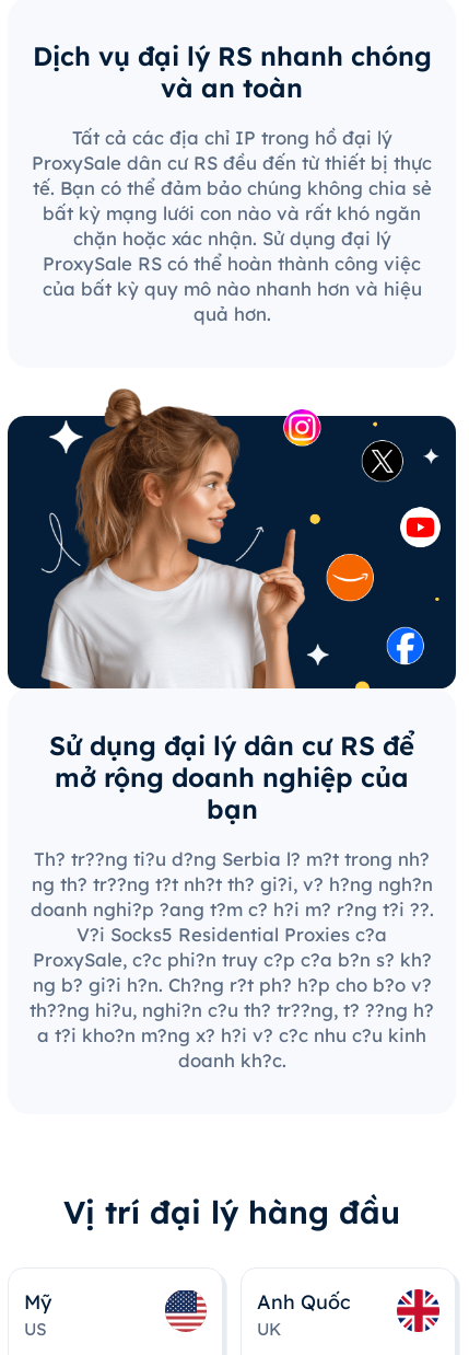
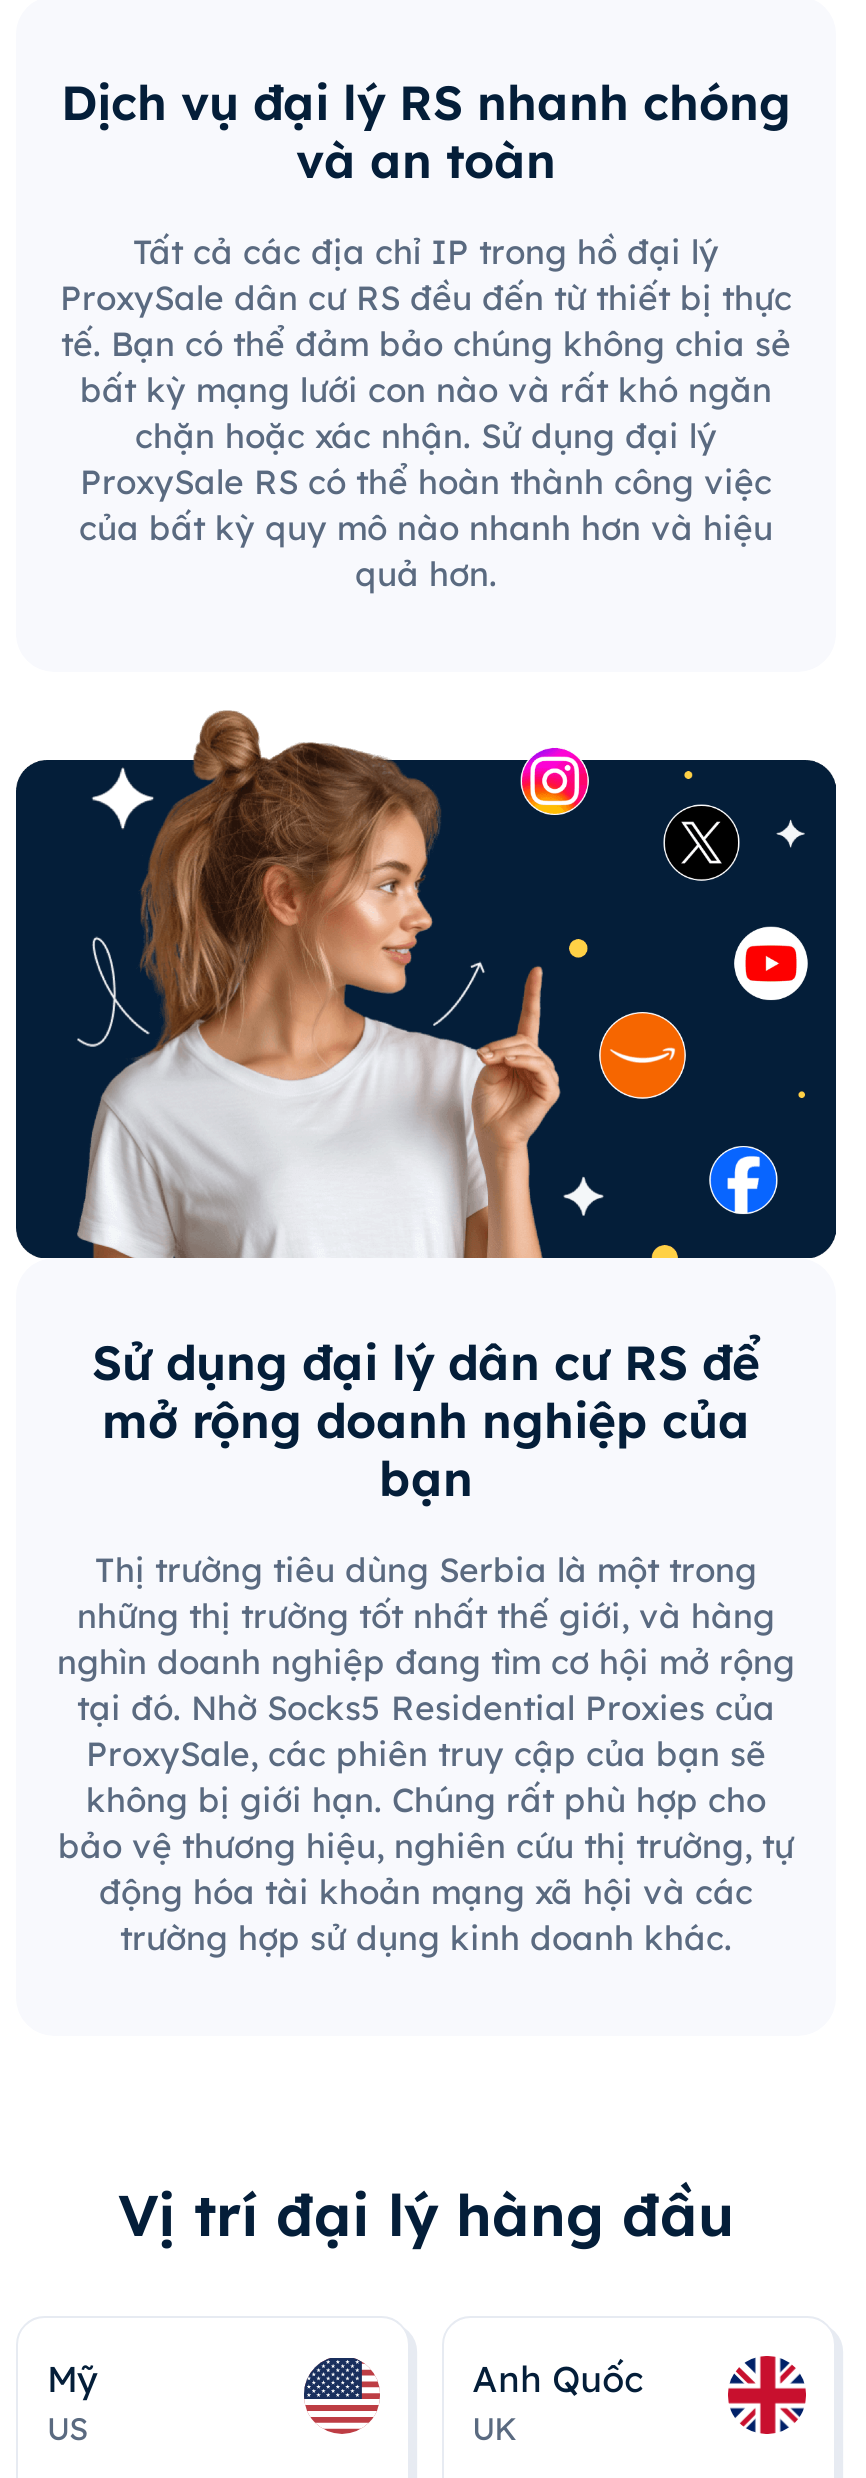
- Th? tr??ng ti?u d?ng Serbia l? m?t trong nh?
- ng th? tr??ng t?t nh?t th? gi?i, v? h?ng ngh?n
- doanh nghi?p ?ang t?m c? h?i m? r?ng t?i ??.
- V?i Socks5 Residential Proxies c?a
- ProxySale, c?c phi?n truy c?p c?a b?n s? kh?
- ng b? gi?i h?n. Ch?ng r?t ph? h?p cho b?o v?
- th??ng hi?u, nghi?n c?u th? tr??ng, t? ??ng h?
- a t?i kho?n m?ng x? h?i v? c?c nhu c?u kinh
- doanh kh?c.
+ Thị trường tiêu dùng Serbia là một trong
+ những thị trường tốt nhất thế giới, và hàng
+ nghìn doanh nghiệp đang tìm cơ hội mở rộng
+ tại đó. Nhờ Socks5 Residential Proxies của
+ ProxySale, các phiên truy cập của bạn sẽ
+ không bị giới hạn. Chúng rất phù hợp cho
+ bảo vệ thương hiệu, nghiên cứu thị trường, tự
+ động hóa tài khoản mạng xã hội và các
+ trường hợp sử dụng kinh doanh khác.
